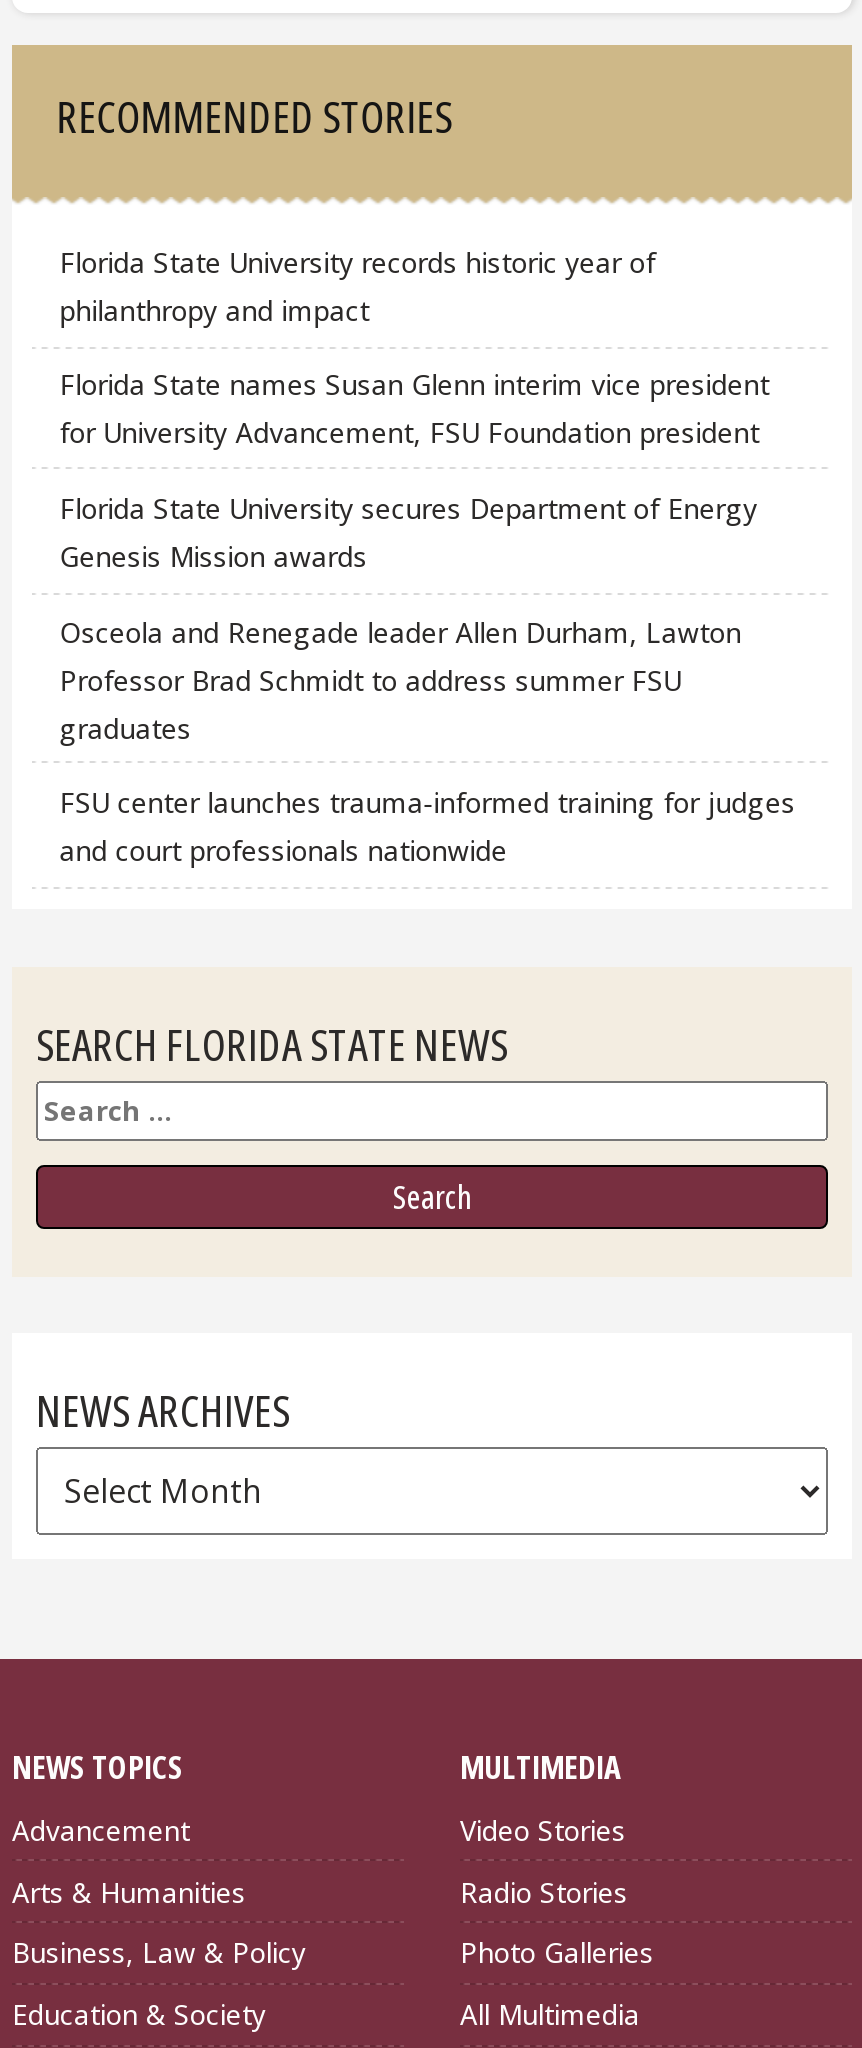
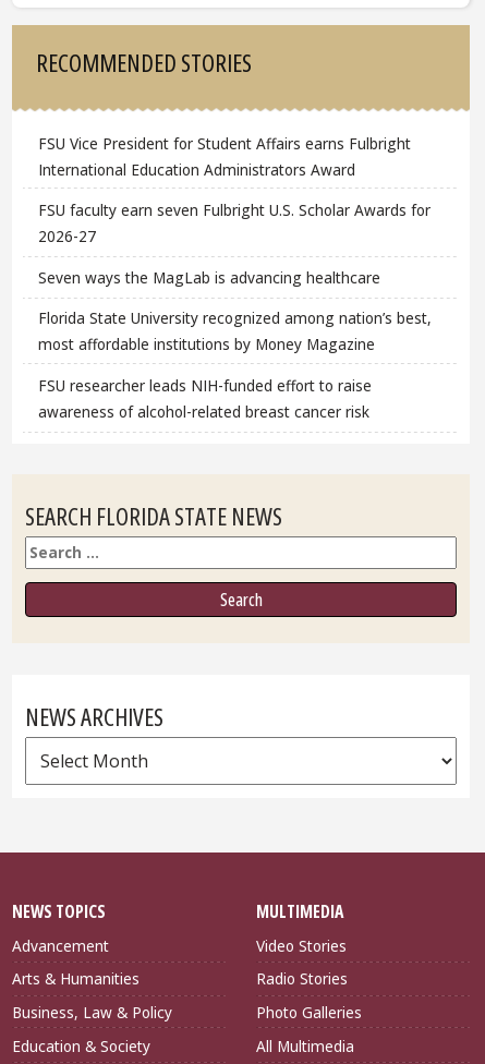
- Florida State University records historic year of
- philanthropy and impact
+ FSU Vice President for Student Affairs earns Fulbright
+ International Education Administrators Award

- Florida State names Susan Glenn interim vice president
- for University Advancement, FSU Foundation president
+ FSU faculty earn seven Fulbright U.S. Scholar Awards for
+ 2026-27

- Florida State University secures Department of Energy
- Genesis Mission awards
+ Seven ways the MagLab is advancing healthcare

- Osceola and Renegade leader Allen Durham, Lawton
- Professor Brad Schmidt to address summer FSU
- graduates
+ Florida State University recognized among nation’s best,
+ most affordable institutions by Money Magazine

- FSU center launches trauma-informed training for judges
- and court professionals nationwide
+ FSU researcher leads NIH-funded effort to raise
+ awareness of alcohol-related breast cancer risk
